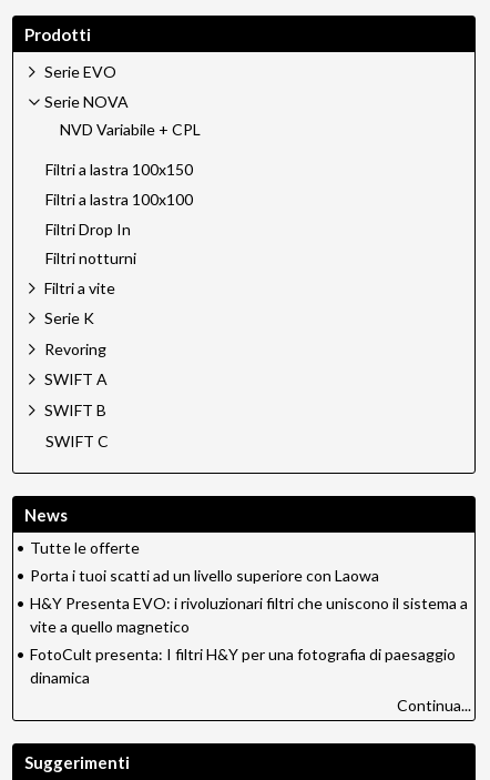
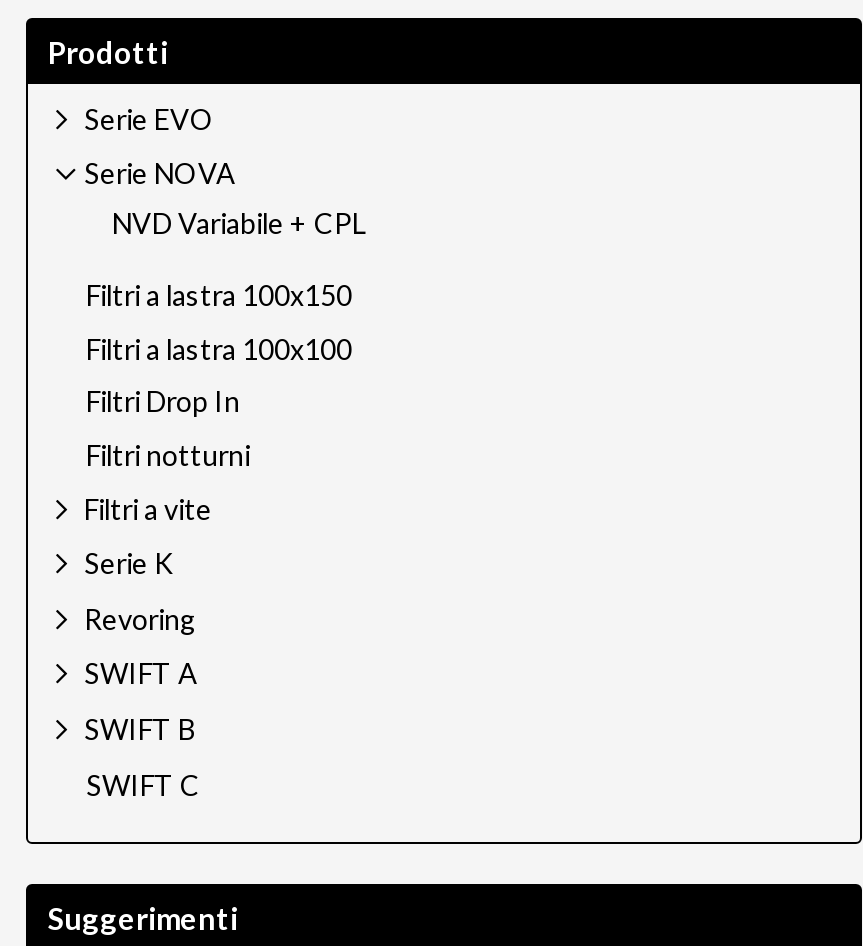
- News
- • Tutte le offerte
- • Porta i tuoi scatti ad un livello superiore con Laowa
- • H&Y Presenta EVO: i rivoluzionari filtri che uniscono il sistema a
- vite a quello magnetico
- • FotoCult presenta: I filtri H&Y per una fotografia di paesaggio
- dinamica
- Continua...
